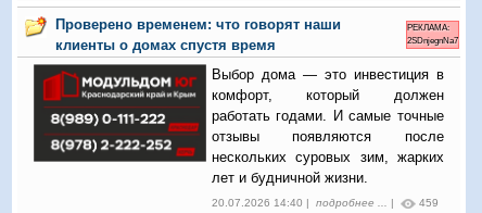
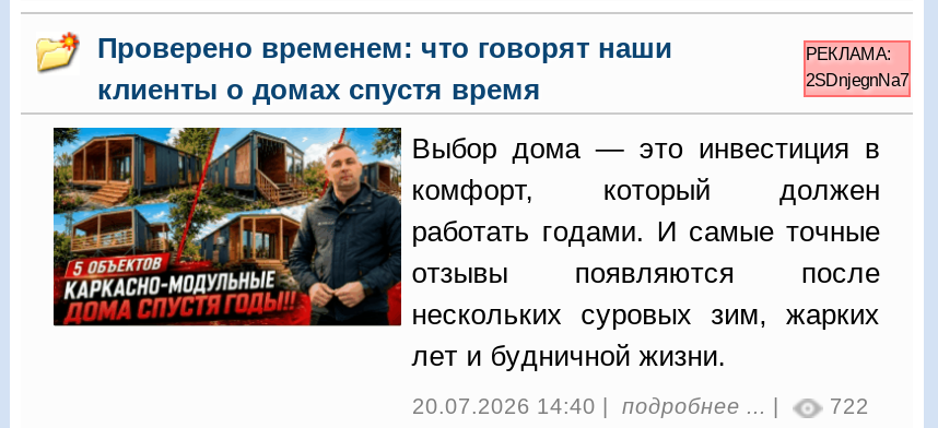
- [image]
+ [image]

- 459
+ 722
